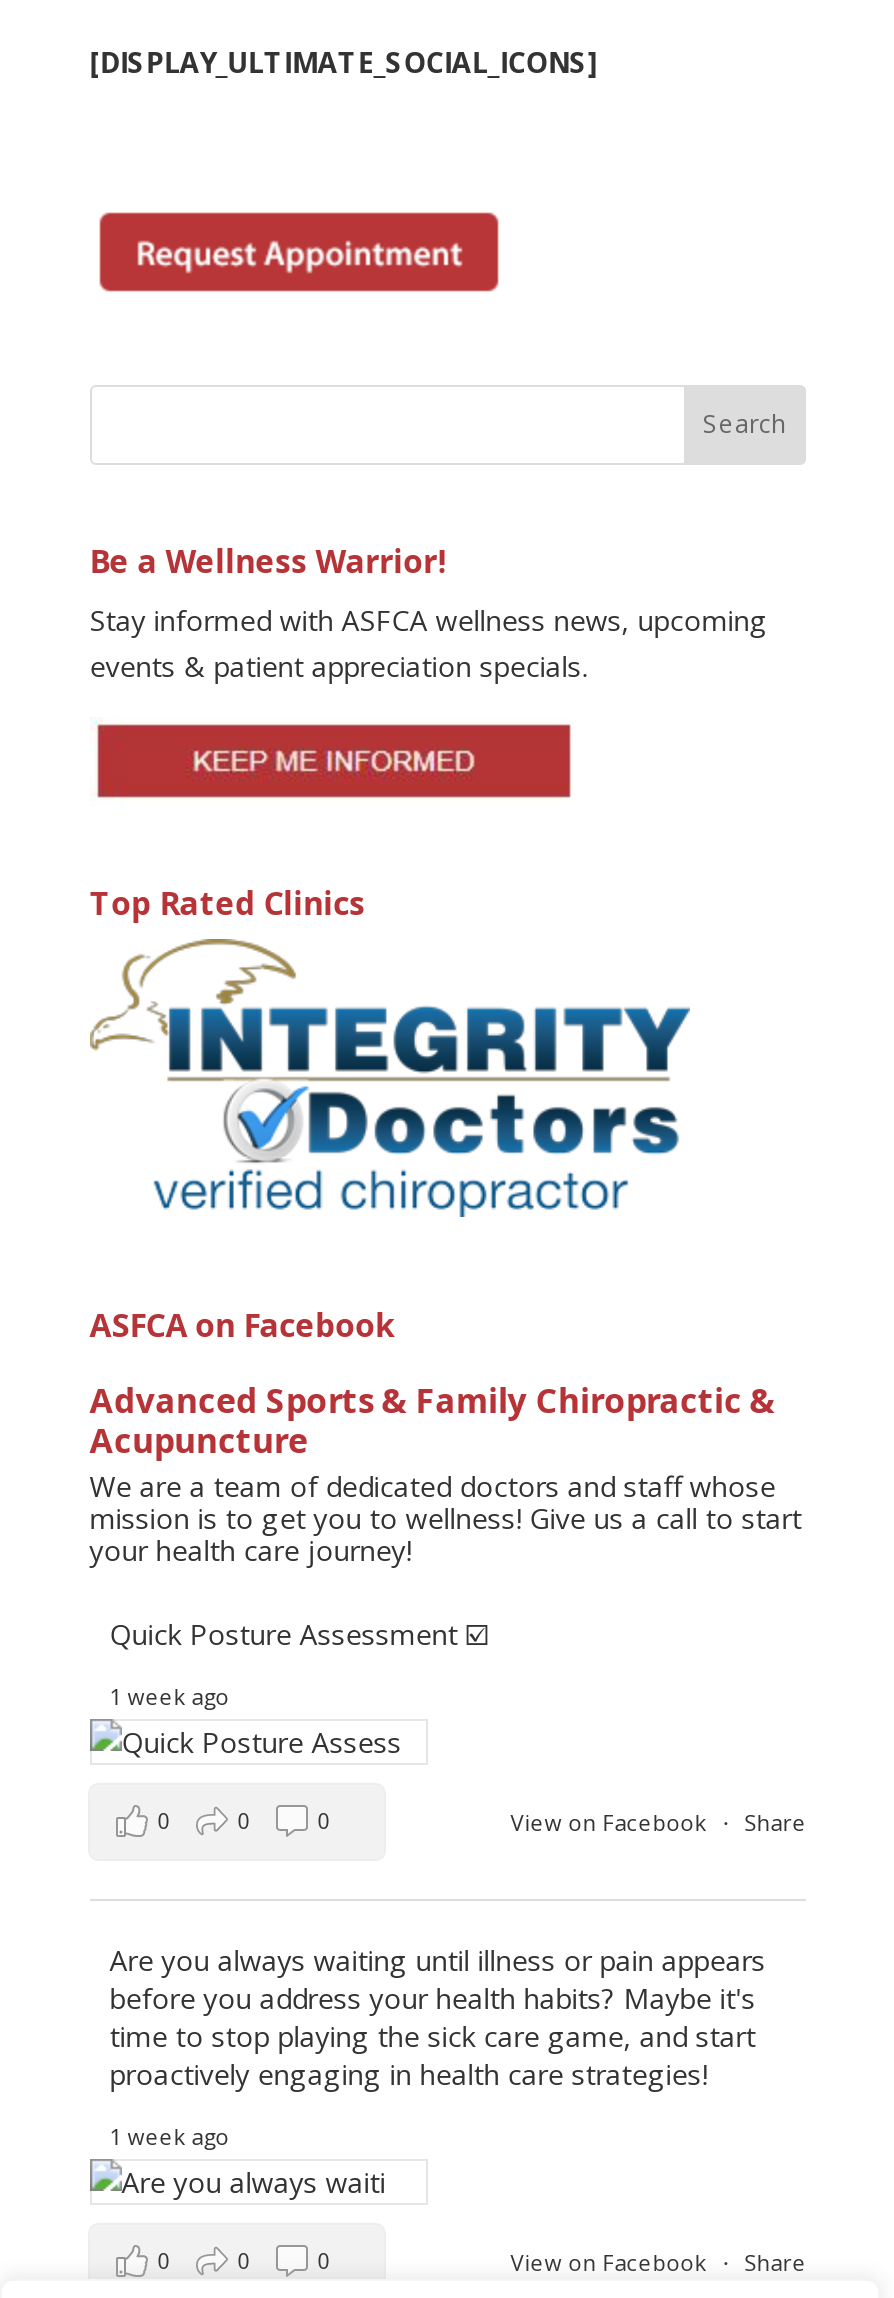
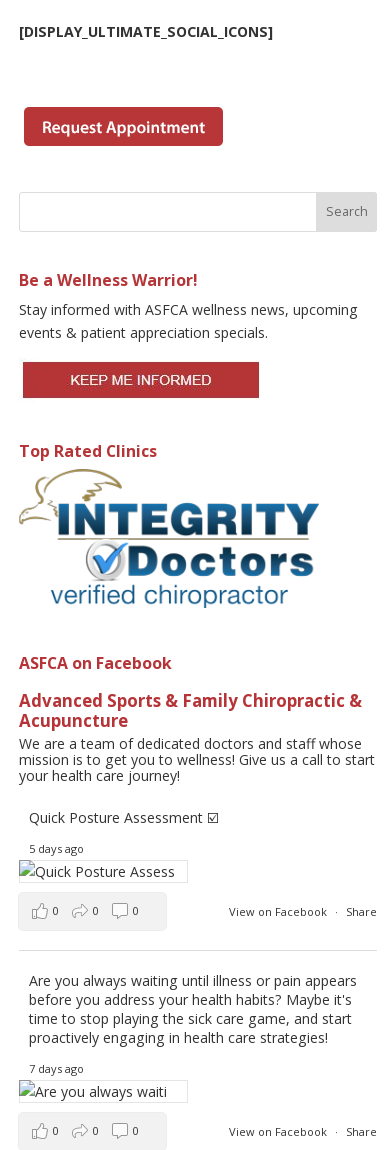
- 1 week ago
+ 5 days ago

- 1 week ago
+ 7 days ago
